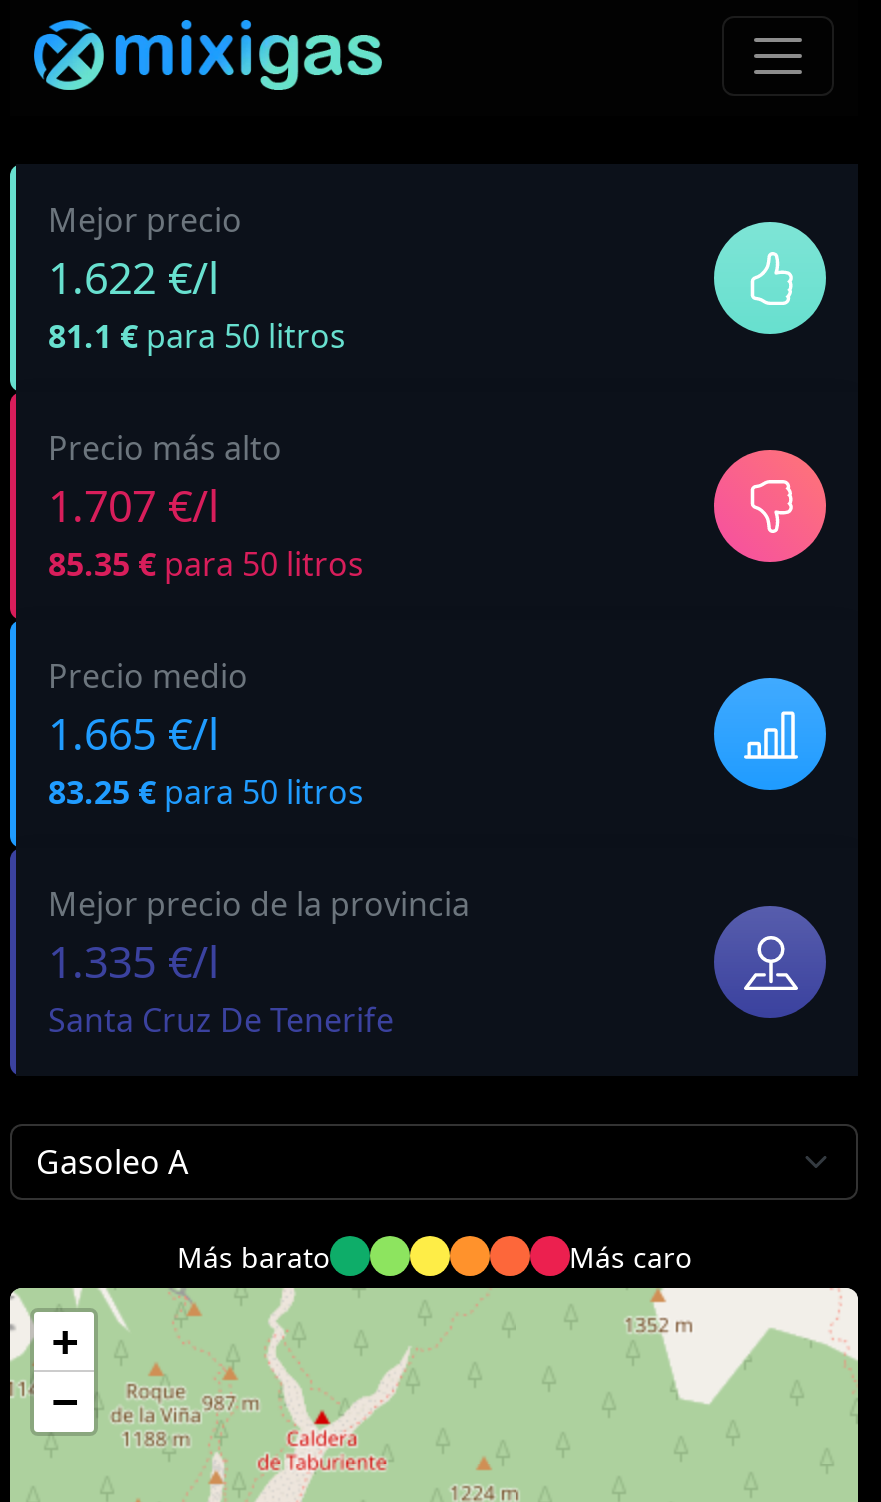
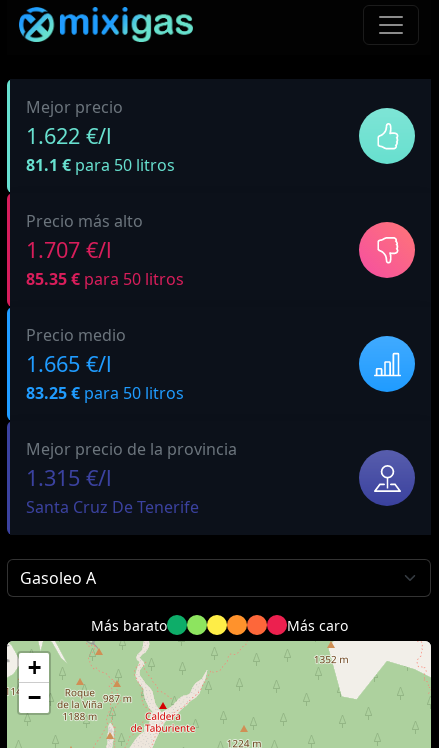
- 1.335 €/l
+ 1.315 €/l
